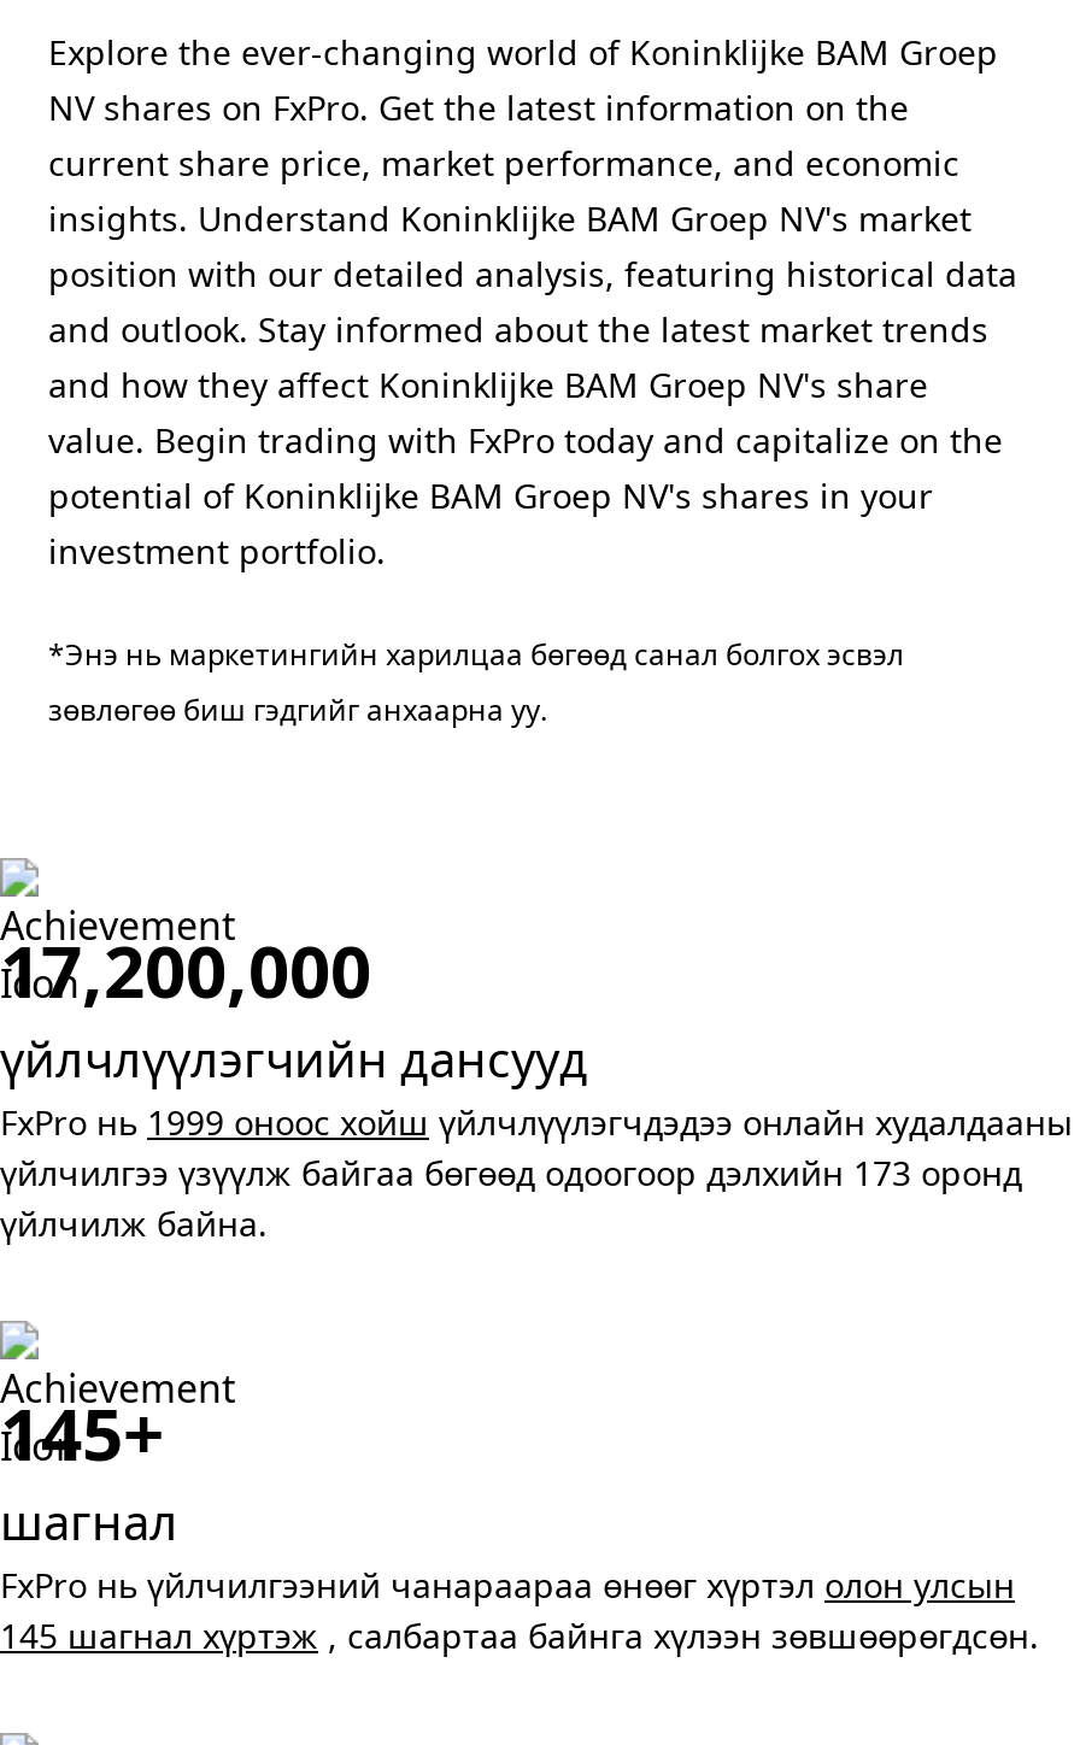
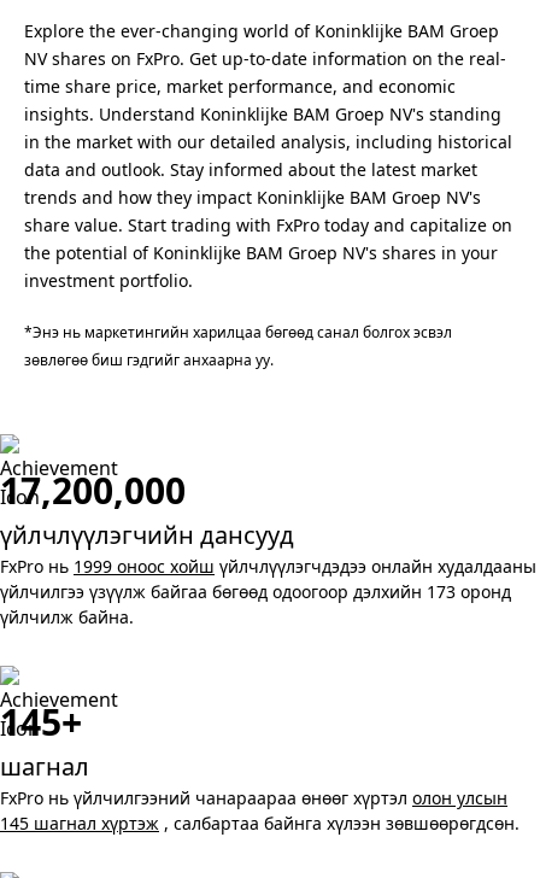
- NV shares on FxPro. Get the latest information on the
- current share price, market performance, and economic
- insights. Understand Koninklijke BAM Groep NV's market
- position with our detailed analysis, featuring historical data
- and outlook. Stay informed about the latest market trends
- and how they affect Koninklijke BAM Groep NV's share
- value. Begin trading with FxPro today and capitalize on the
- potential of Koninklijke BAM Groep NV's shares in your
+ NV shares on FxPro. Get up-to-date information on the real-
+ time share price, market performance, and economic
+ insights. Understand Koninklijke BAM Groep NV's standing
+ in the market with our detailed analysis, including historical
+ data and outlook. Stay informed about the latest market
+ trends and how they impact Koninklijke BAM Groep NV's
+ share value. Start trading with FxPro today and capitalize on
+ the potential of Koninklijke BAM Groep NV's shares in your
